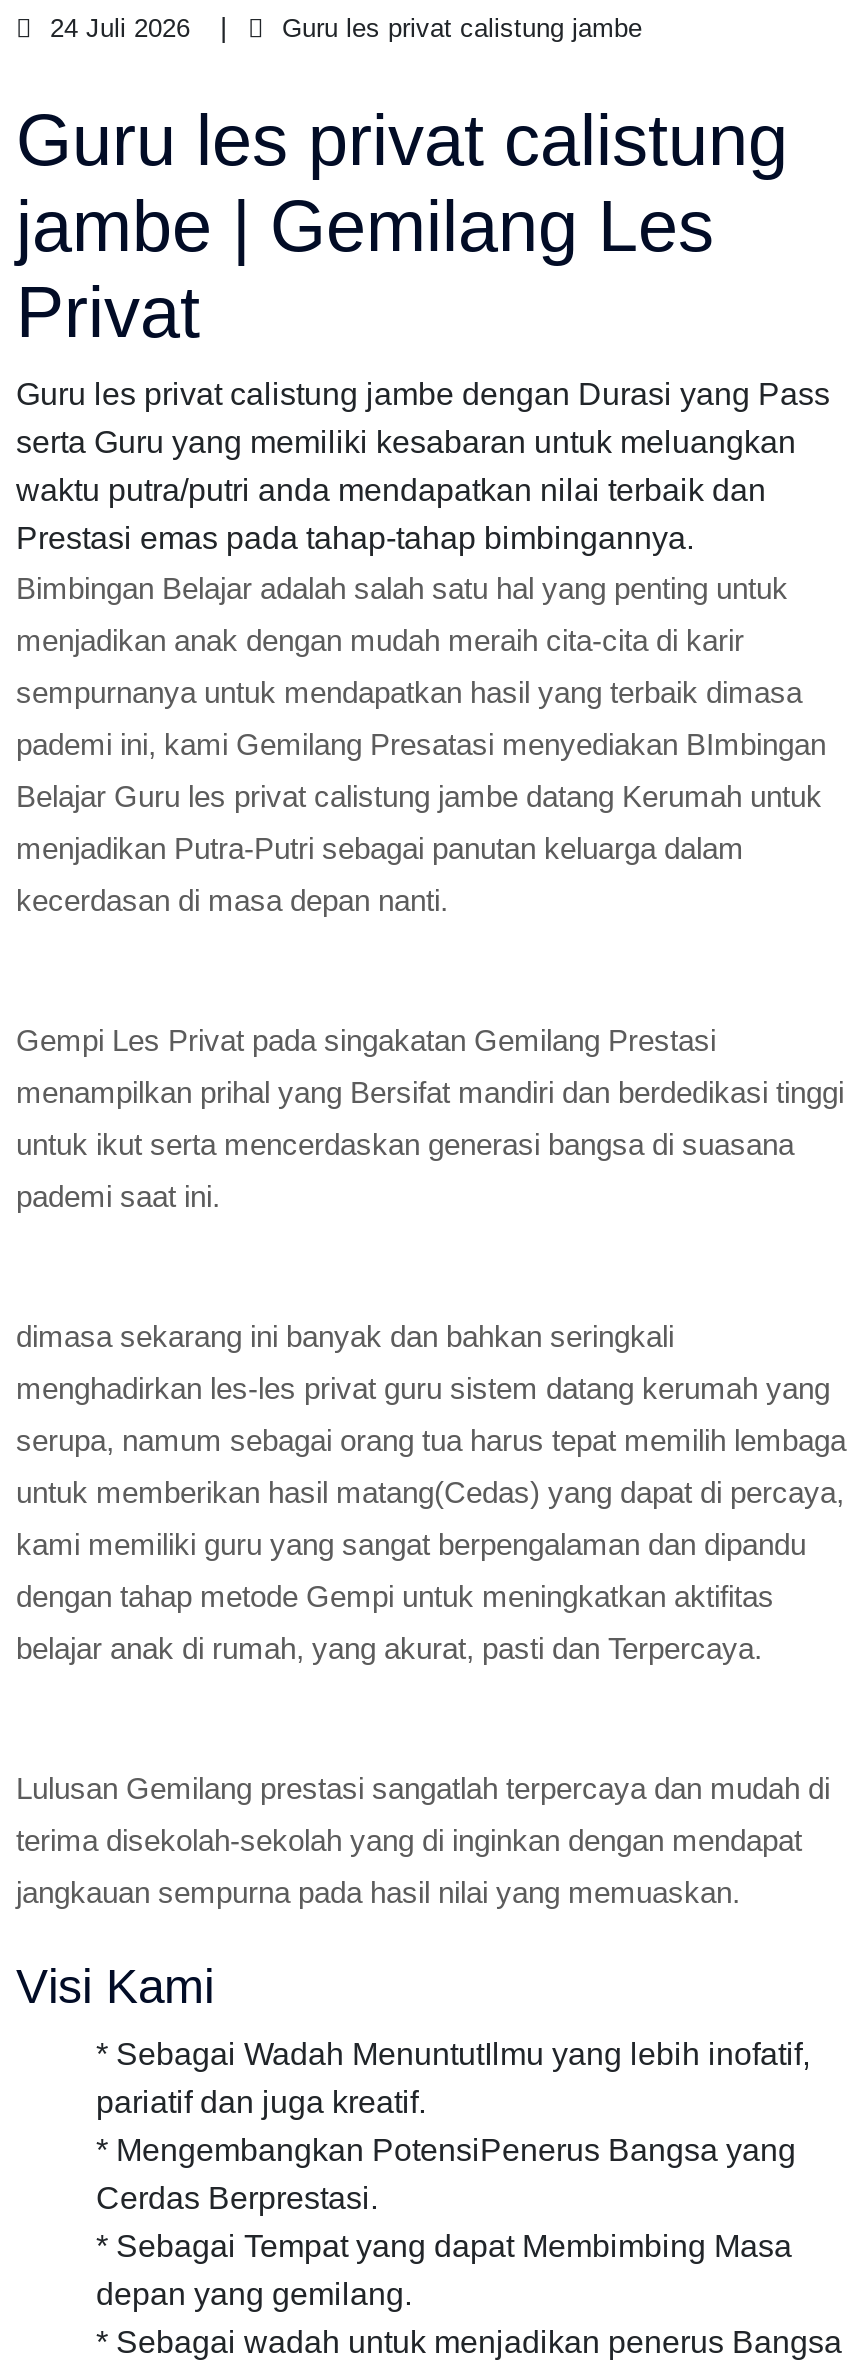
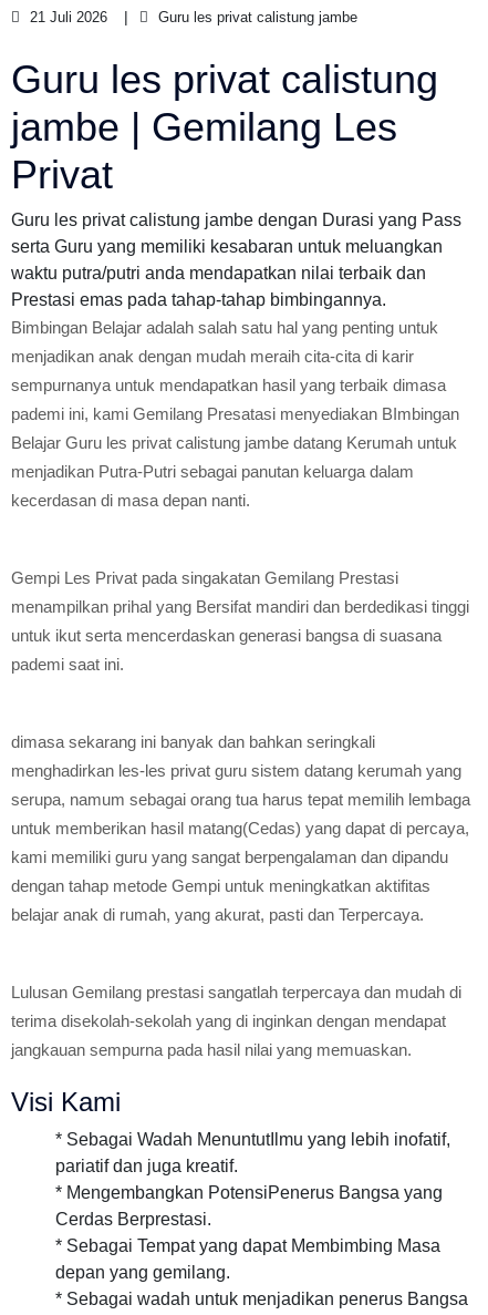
- 24 Juli 2026
+ 21 Juli 2026
